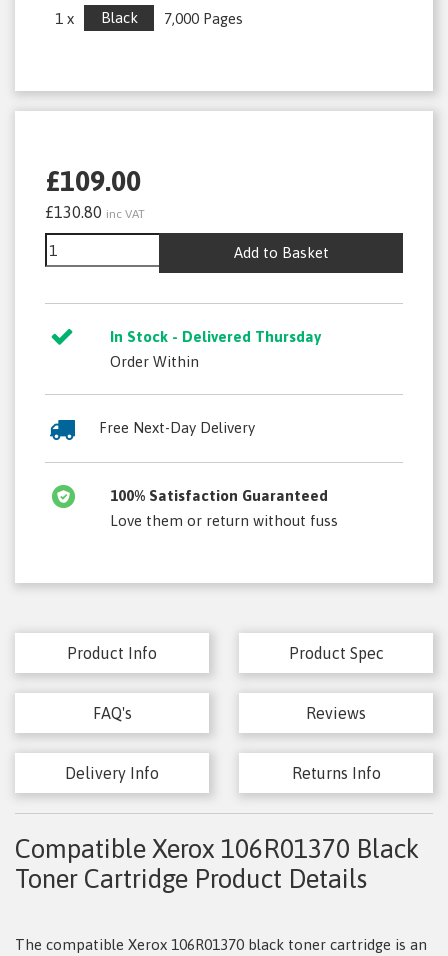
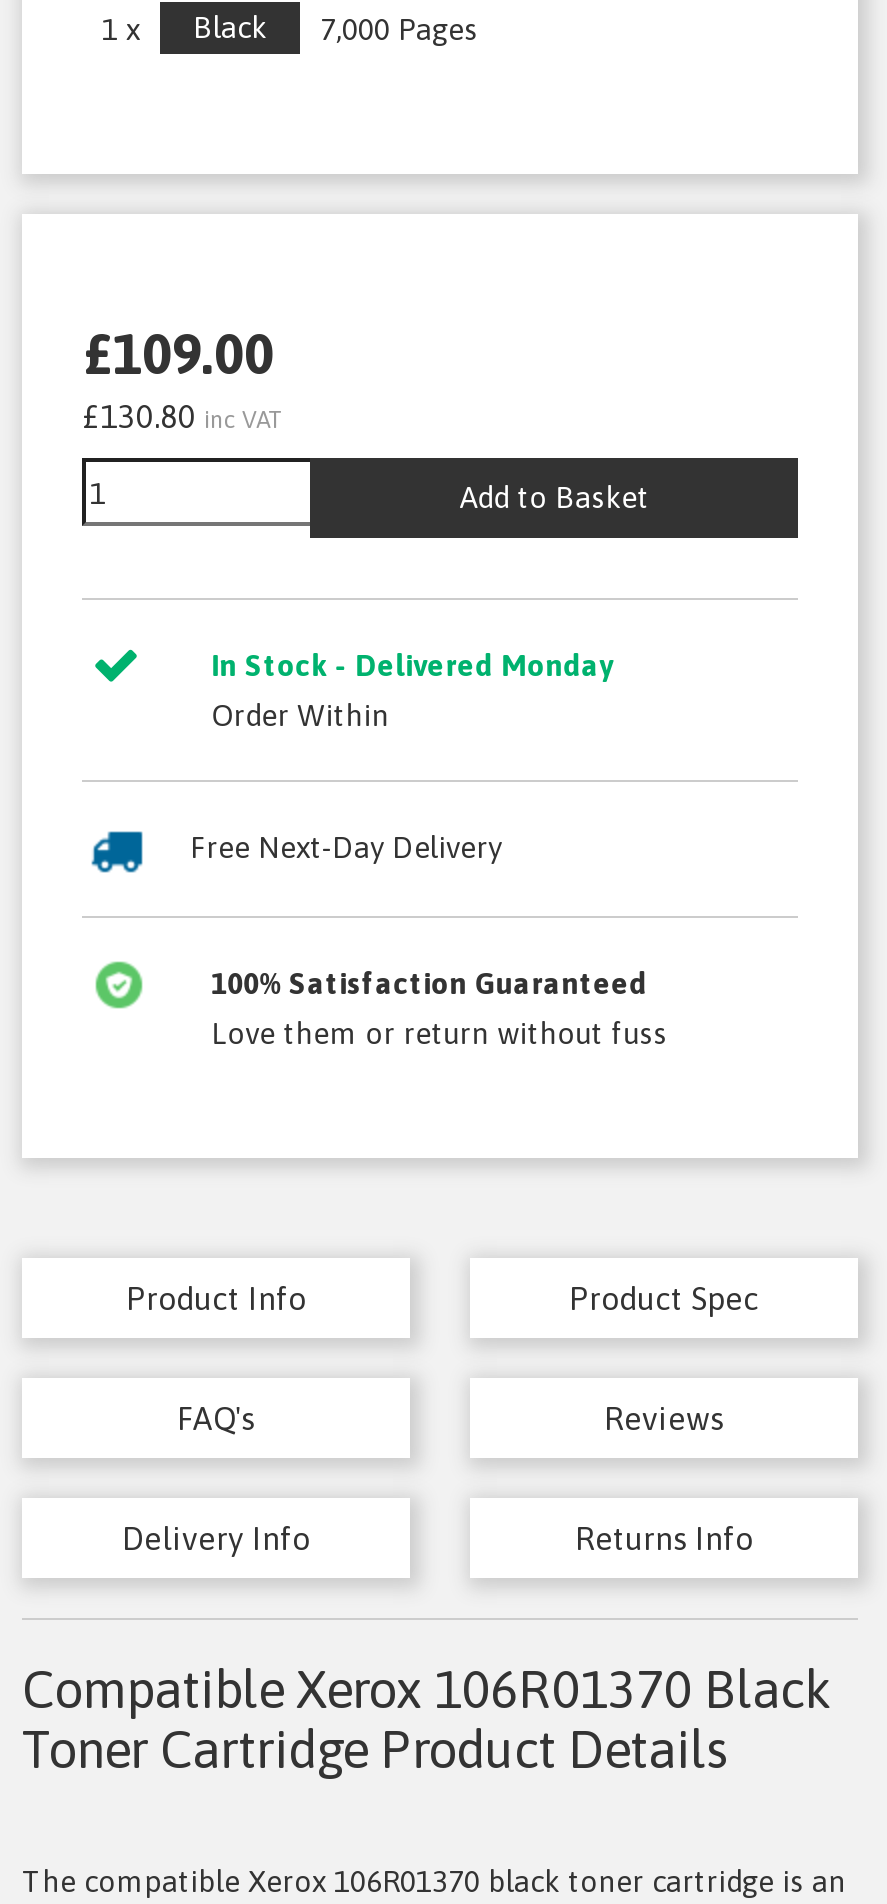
- In Stock - Delivered Thursday
+ In Stock - Delivered Monday
